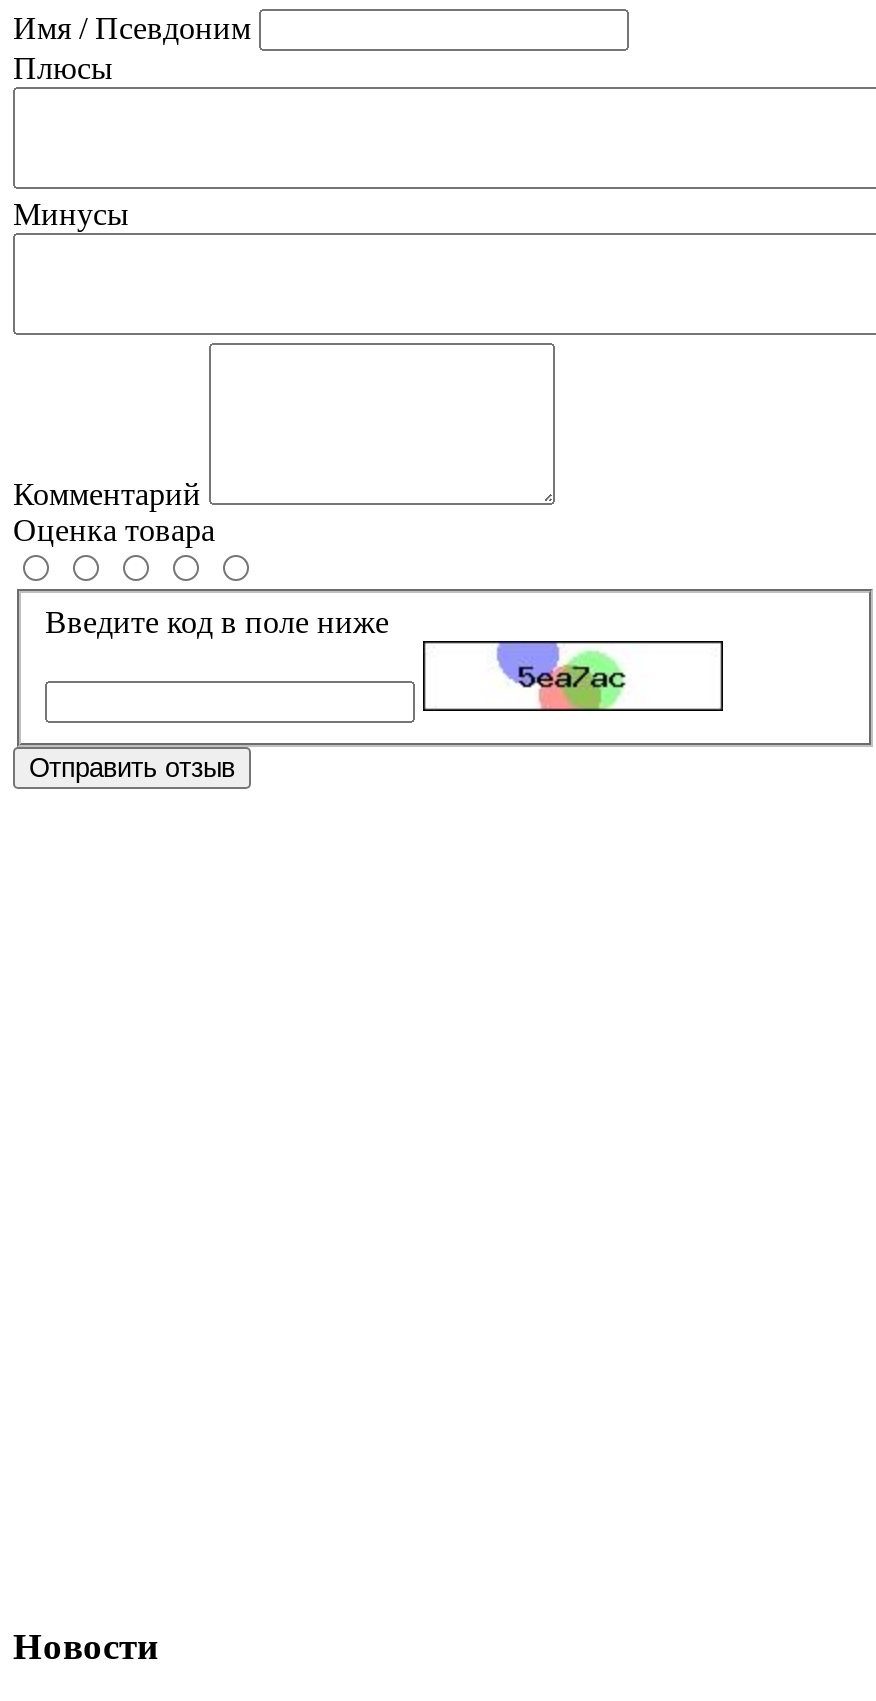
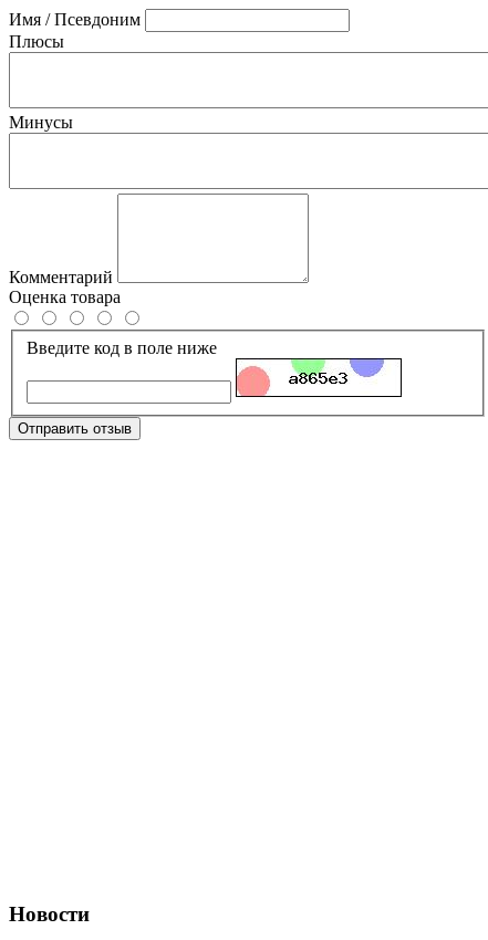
- [image]
+ [image]
